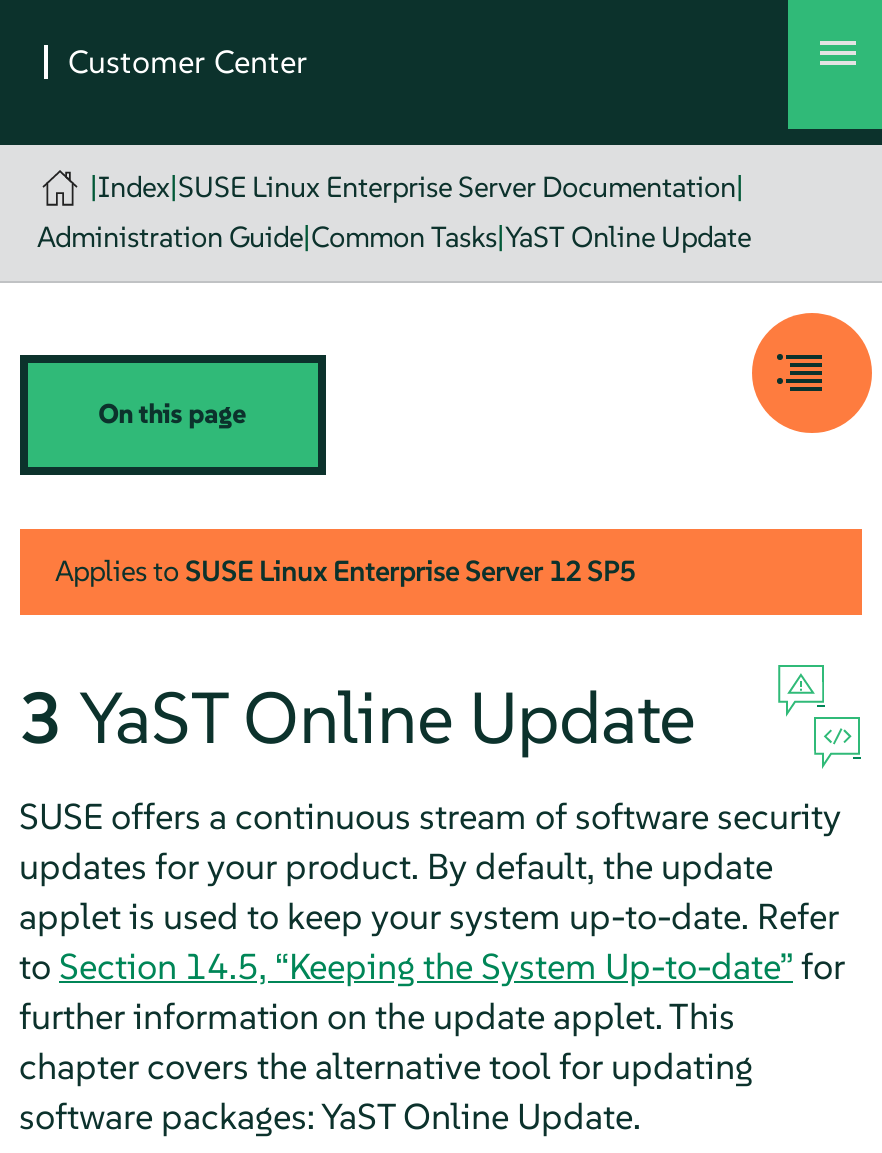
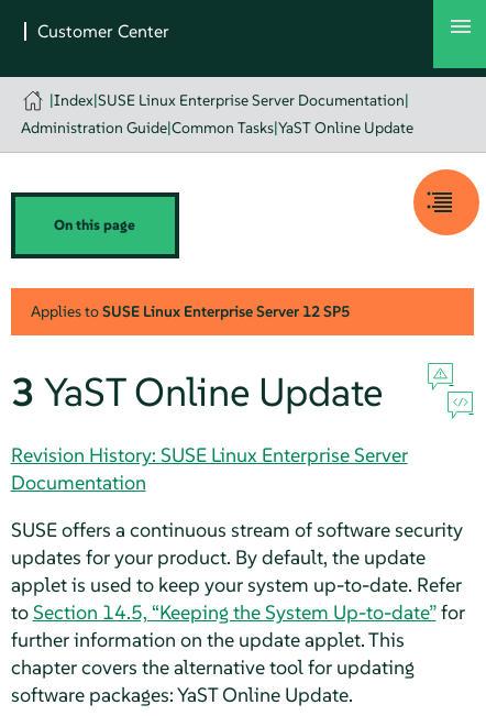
+ Revision History: SUSE Linux Enterprise Server
+ Documentation
